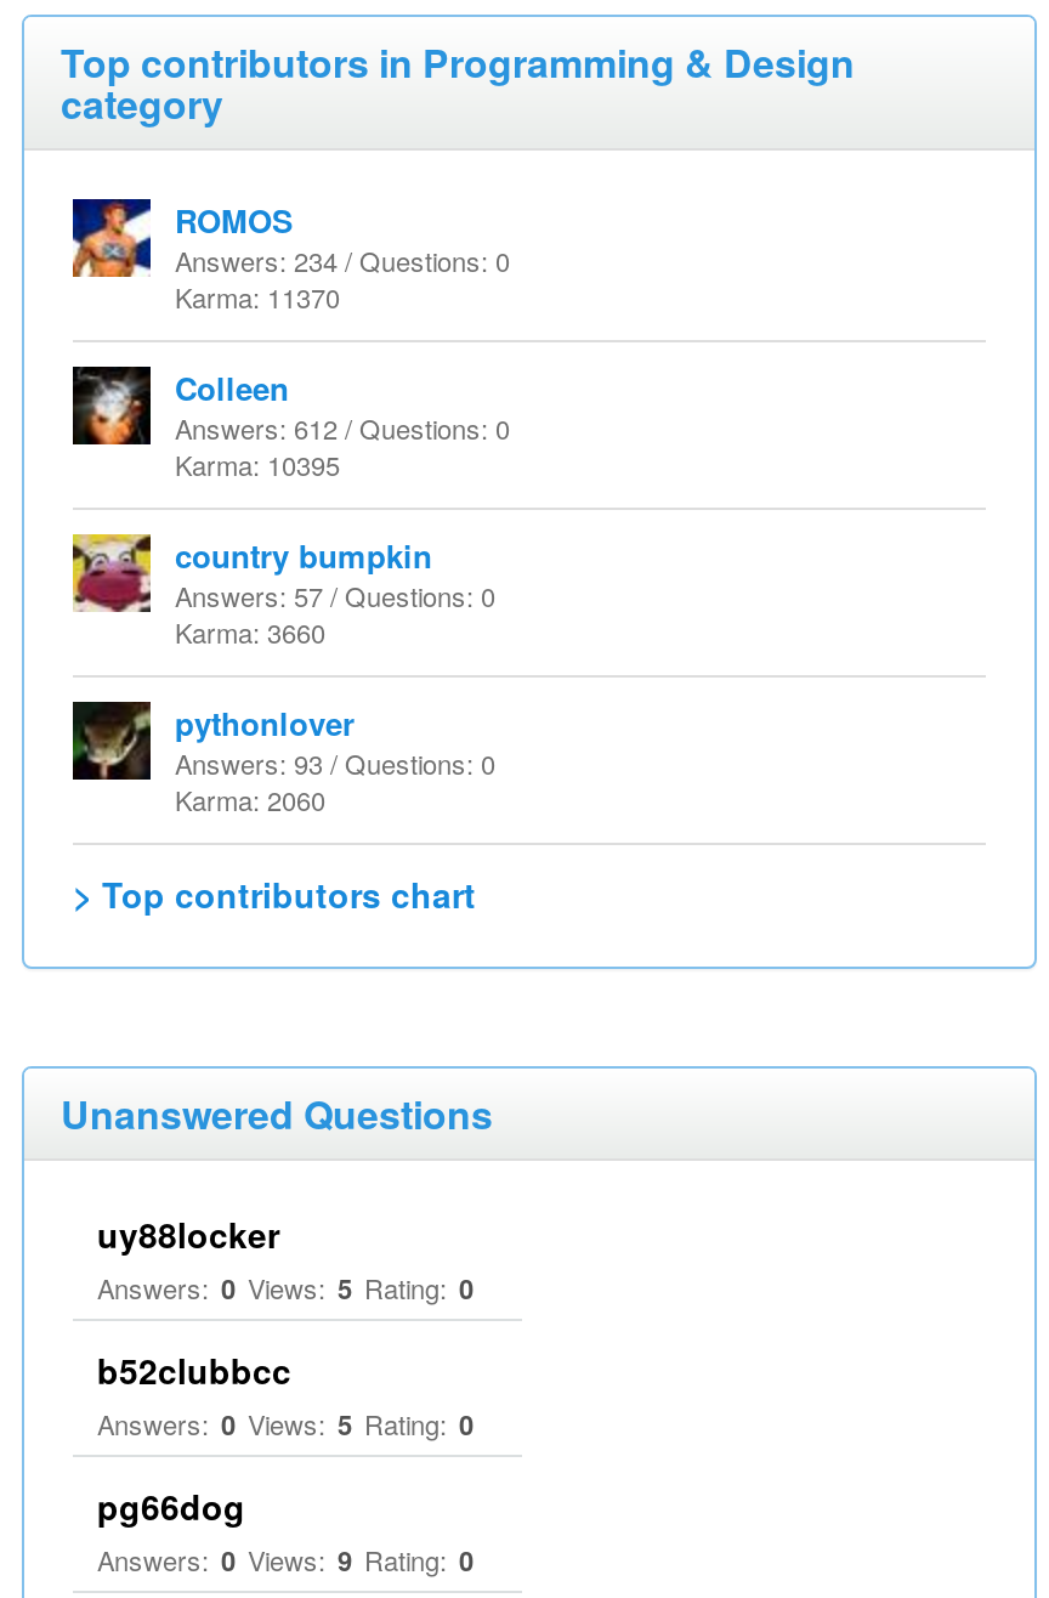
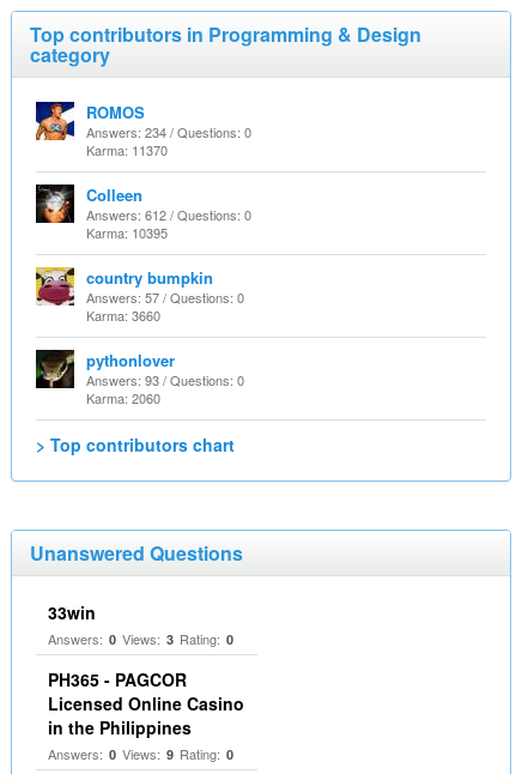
- uy88locker
- Answers: 0 Views: 5 Rating: 0
- b52clubbcc
- Answers: 0 Views: 5 Rating: 0
- pg66dog
+ 33win
+ Answers: 0 Views: 3 Rating: 0
+ PH365 - PAGCOR
+ Licensed Online Casino
+ in the Philippines
